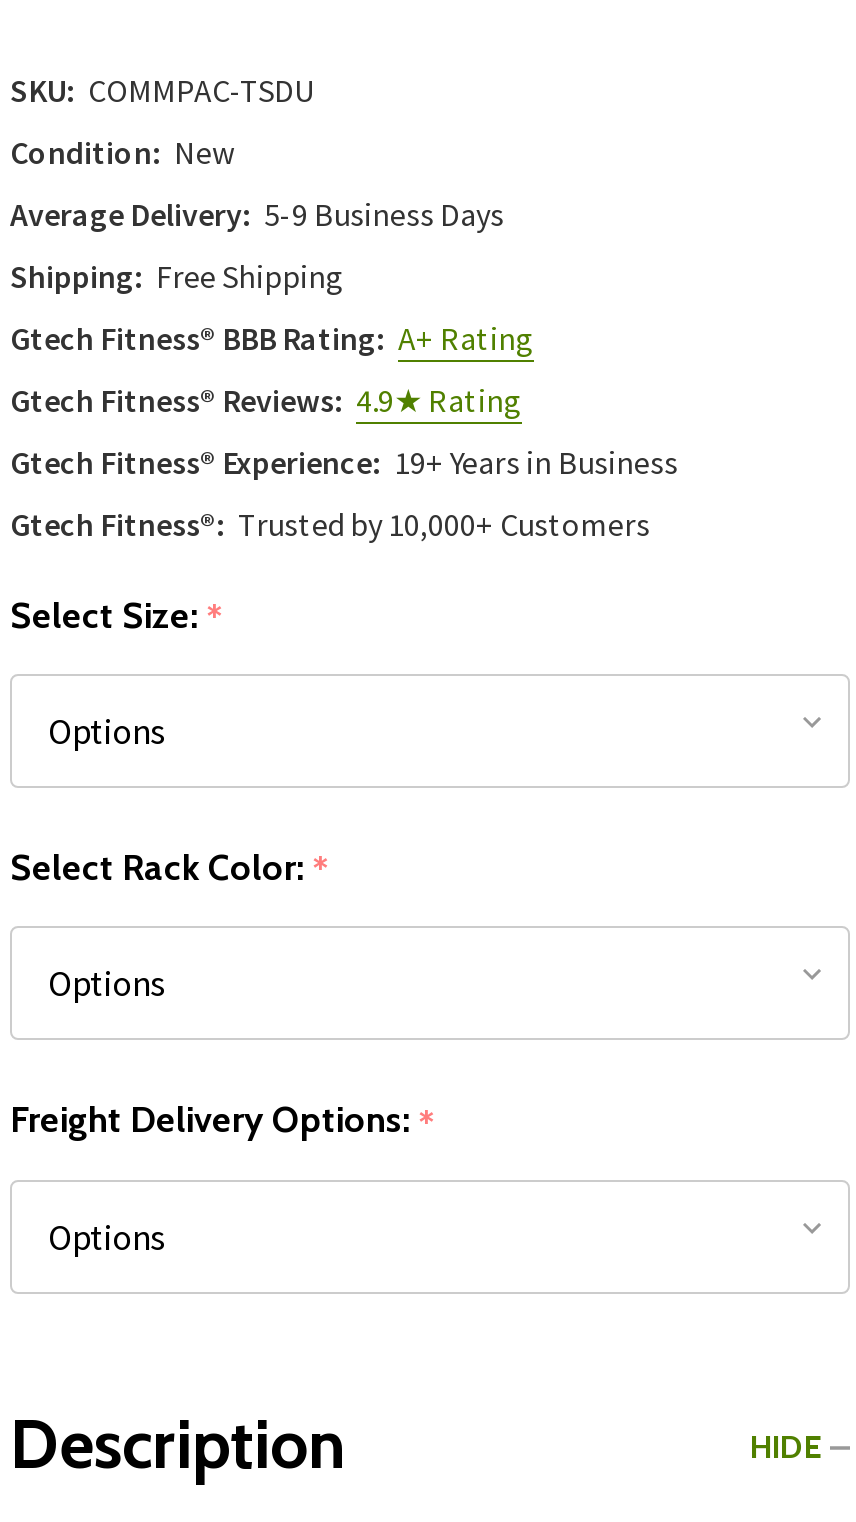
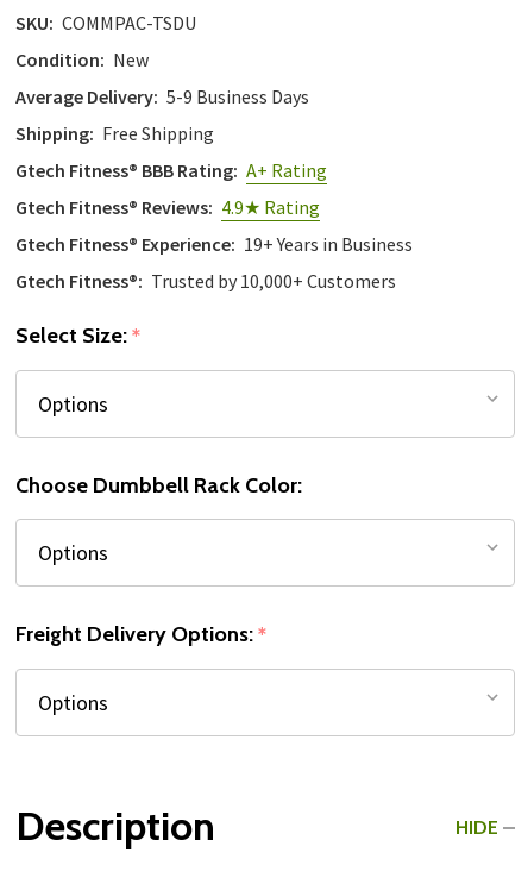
- Select Rack Color: *
+ Choose Dumbbell Rack Color:
